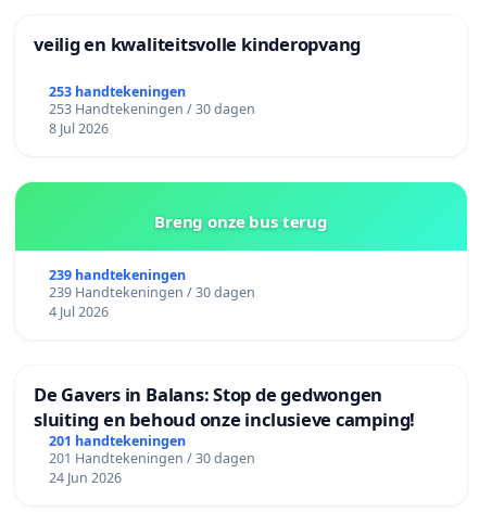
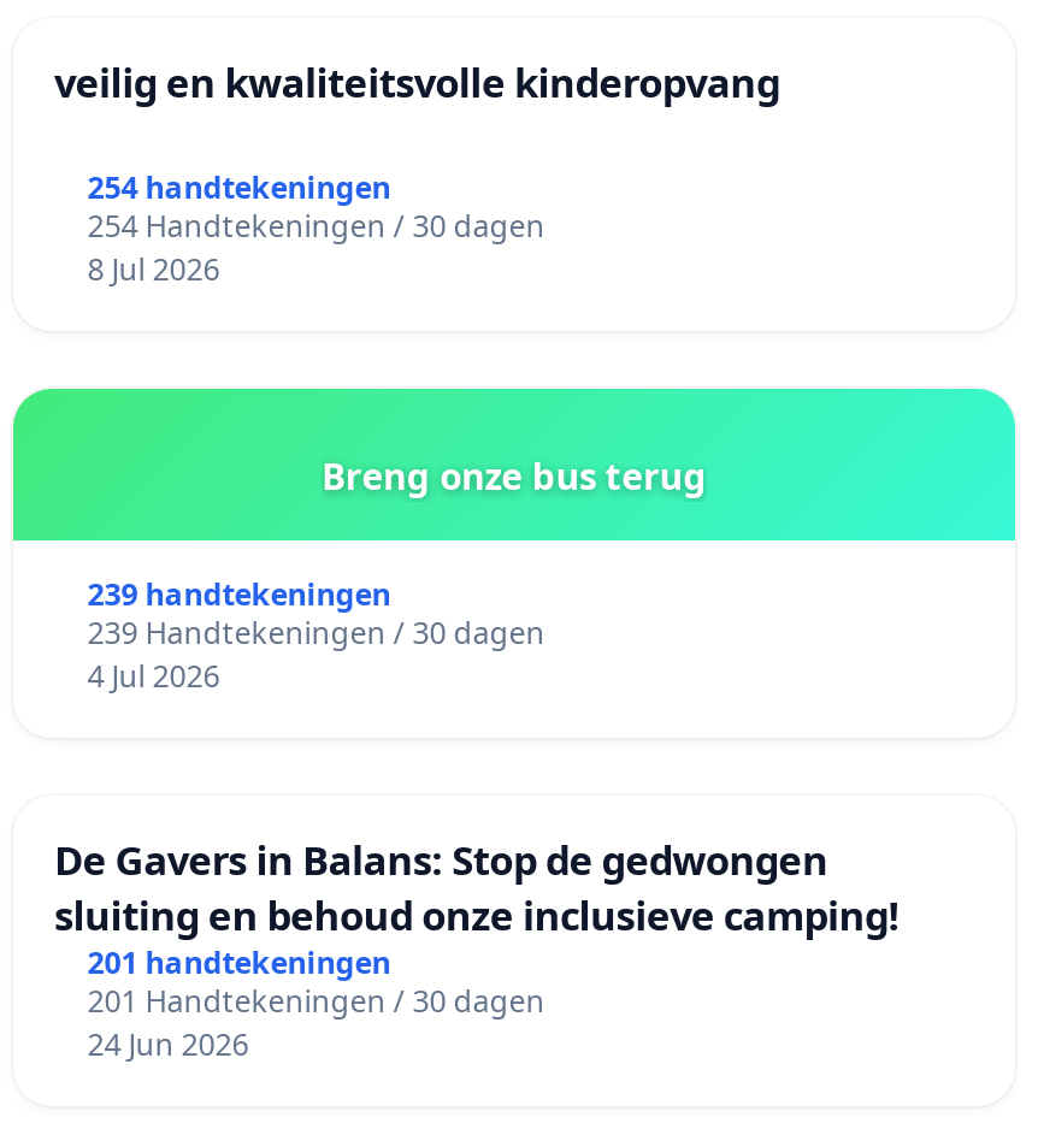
- 253 handtekeningen
+ 254 handtekeningen

- 253 Handtekeningen / 30 dagen
+ 254 Handtekeningen / 30 dagen
